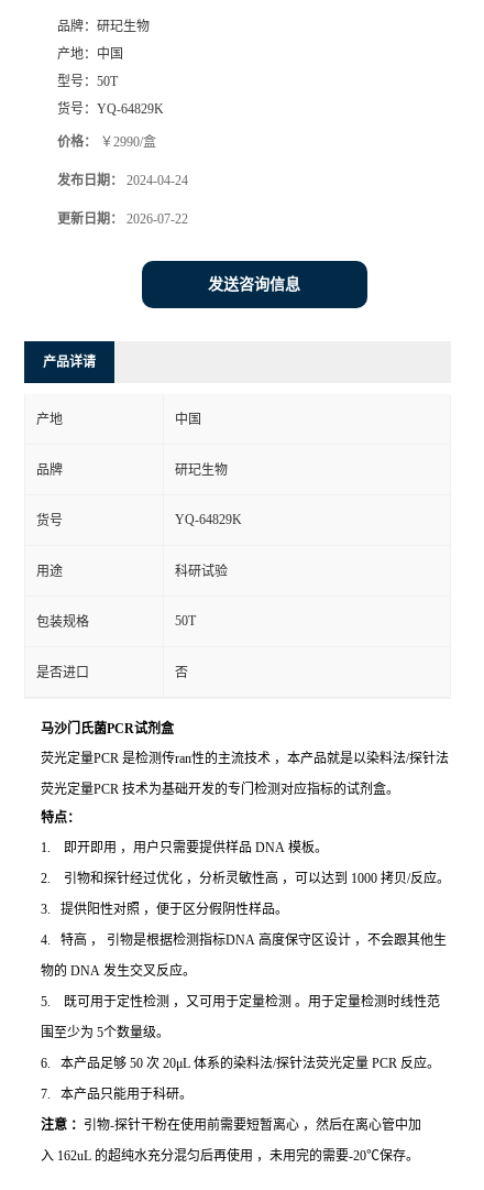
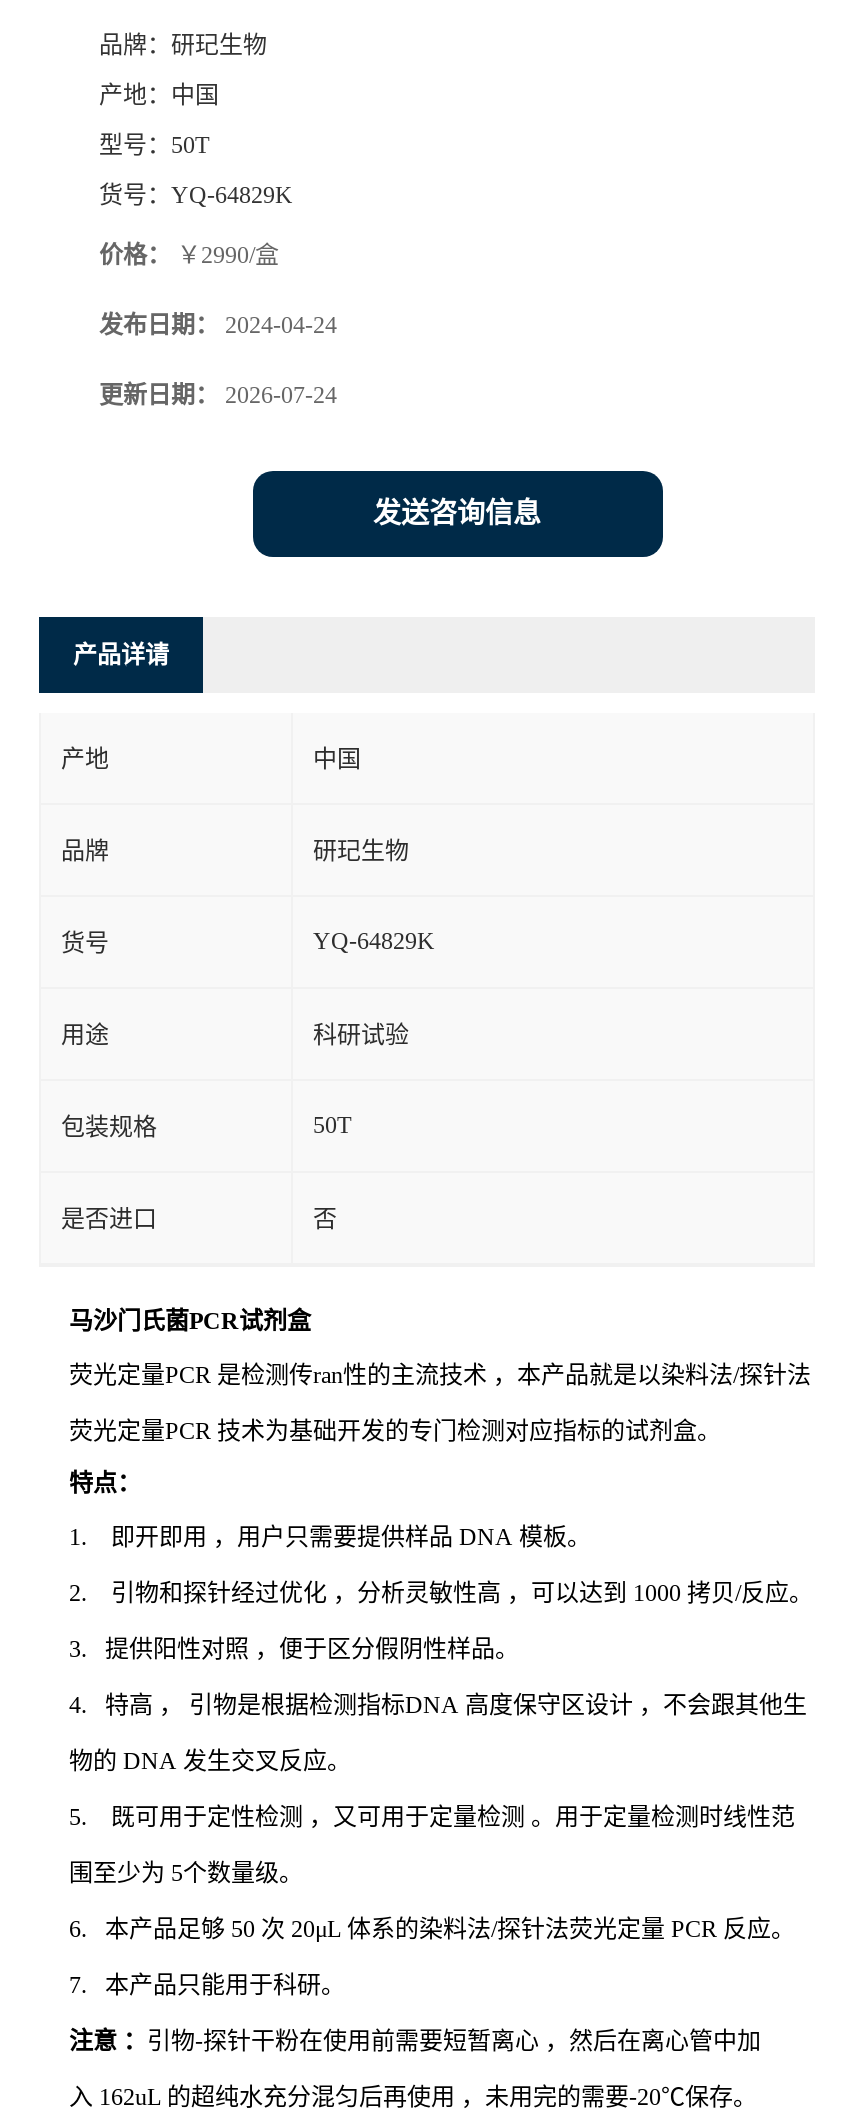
- 更新日期：2026-07-22
+ 更新日期：2026-07-24
